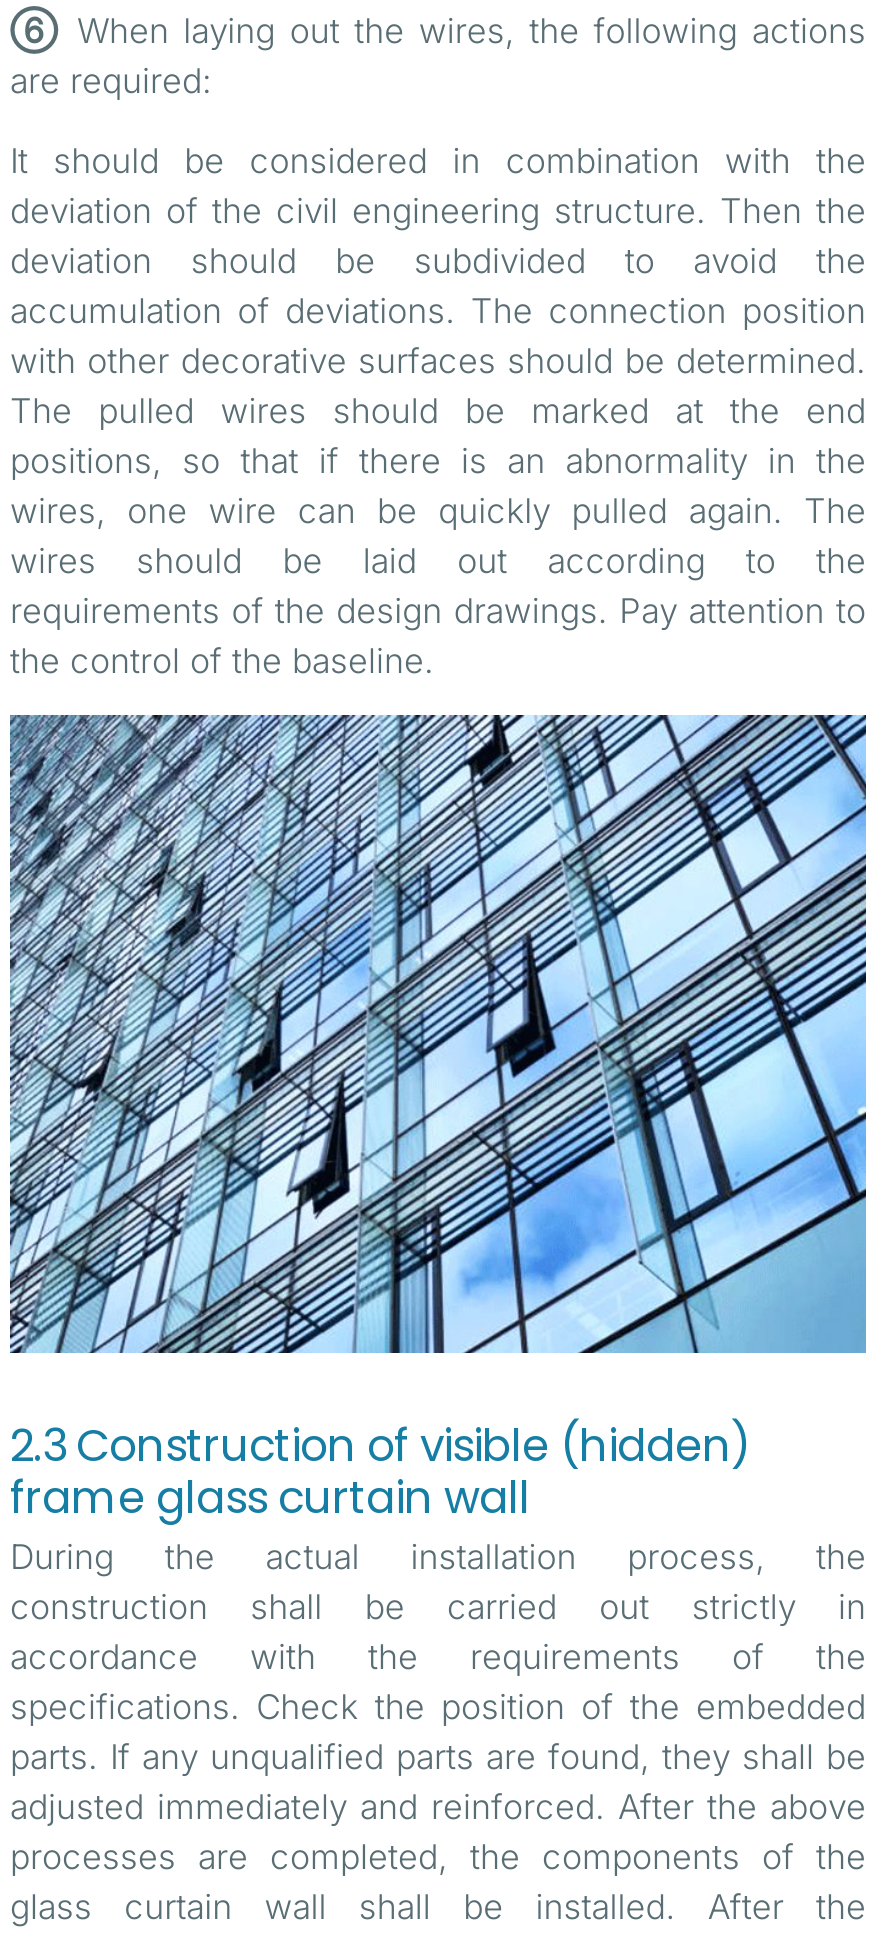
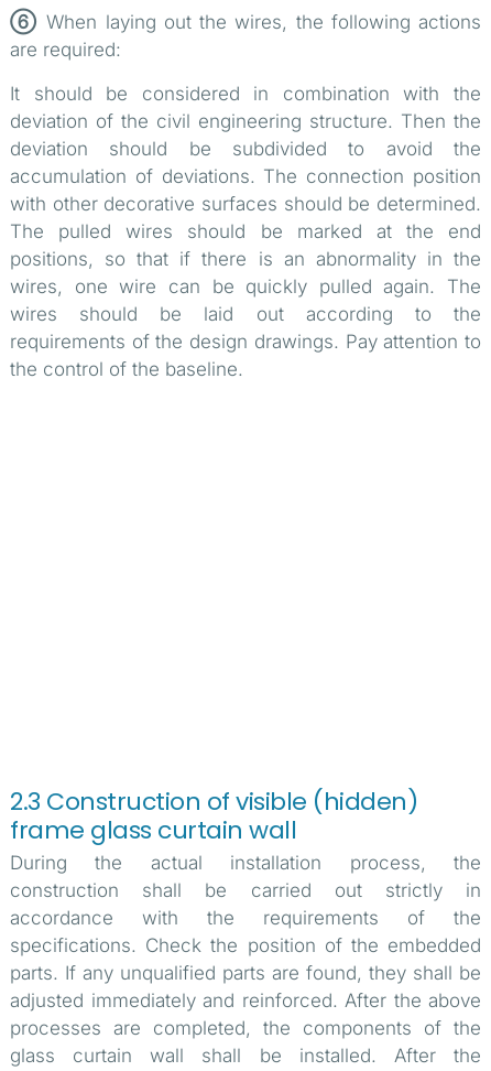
- [image]
